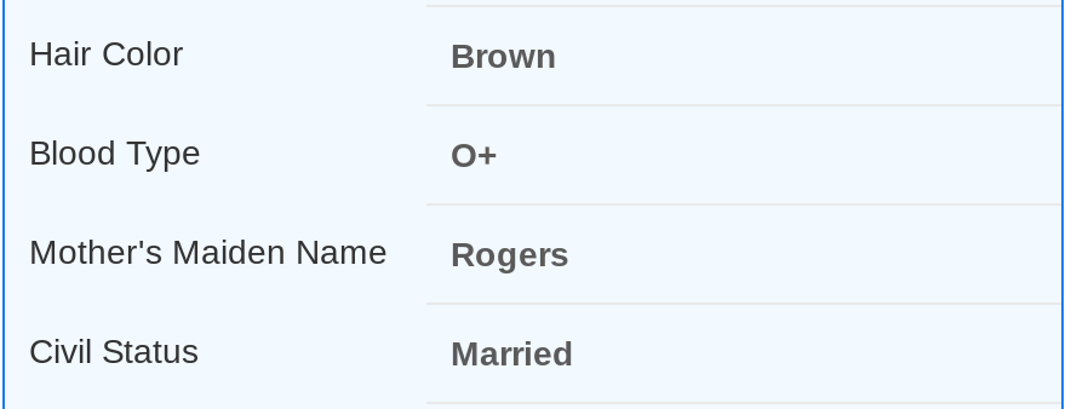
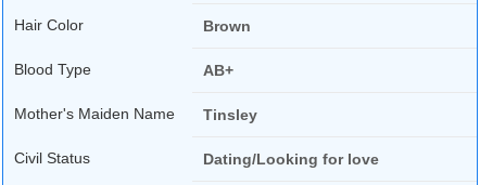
- O+
+ AB+

- Rogers
+ Tinsley

- Married
+ Dating/Looking for love
